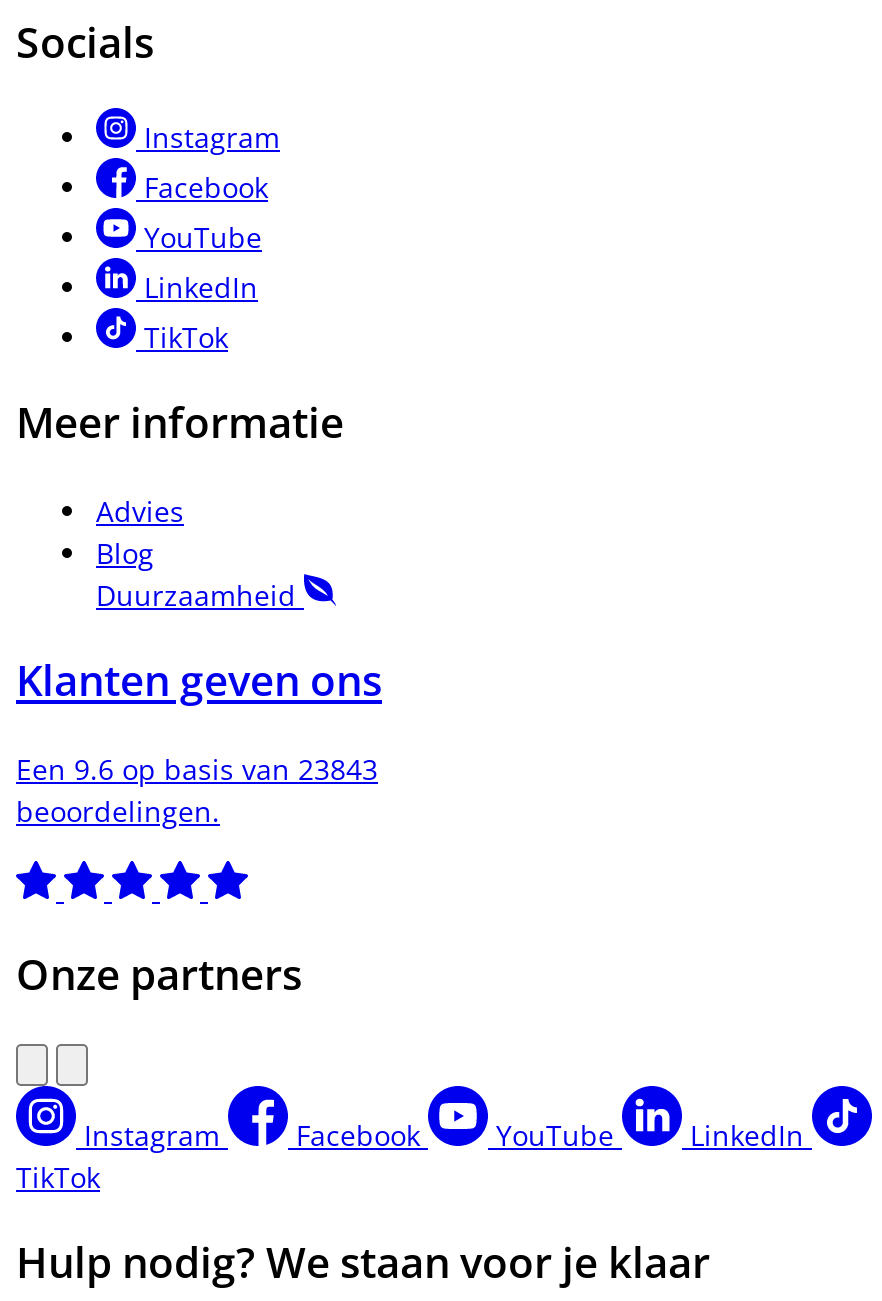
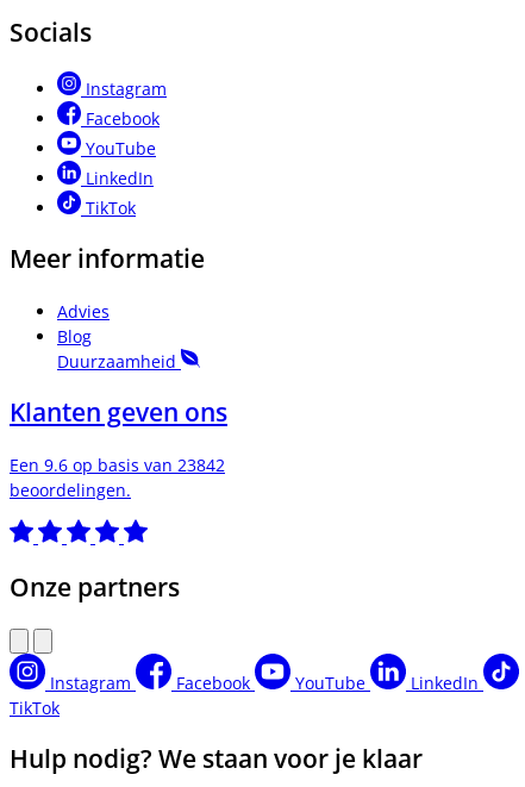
- Een 9.6 op basis van 23843
+ Een 9.6 op basis van 23842
